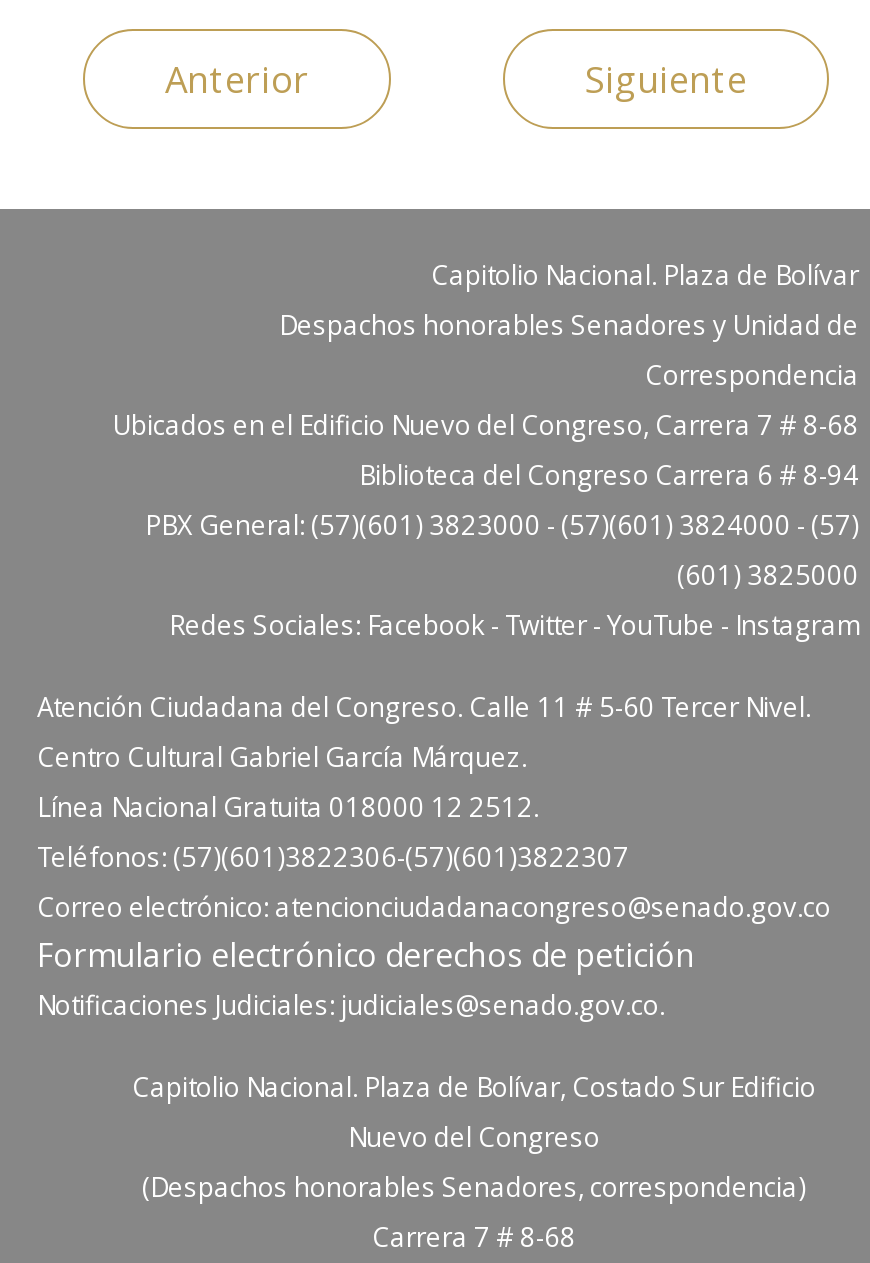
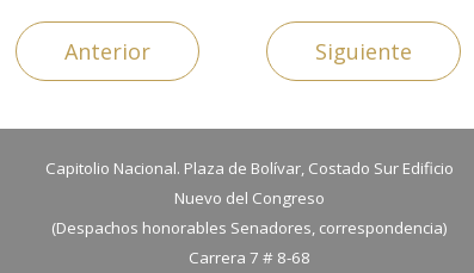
- Capitolio Nacional. Plaza de Bolívar
- Despachos honorables Senadores y Unidad de
- Correspondencia
- Ubicados en el Edificio Nuevo del Congreso, Carrera 7 # 8-68
- Biblioteca del Congreso Carrera 6 # 8-94
- PBX General: (57)(601) 3823000 - (57)(601) 3824000 - (57)
- (601) 3825000
- Redes Sociales: Facebook - Twitter - YouTube - Instagram
- Atención Ciudadana del Congreso. Calle 11 # 5-60 Tercer Nivel.
- Centro Cultural Gabriel García Márquez.
- Línea Nacional Gratuita 018000 12 2512.
- Teléfonos: (57)(601)3822306-(57)(601) 3822307
- Correo electrónico: atencionciudadanacongreso@senado.gov.co
- Formulario electrónico derechos de petición
- Notificaciones Judiciales: judiciales@senado.gov.co.
